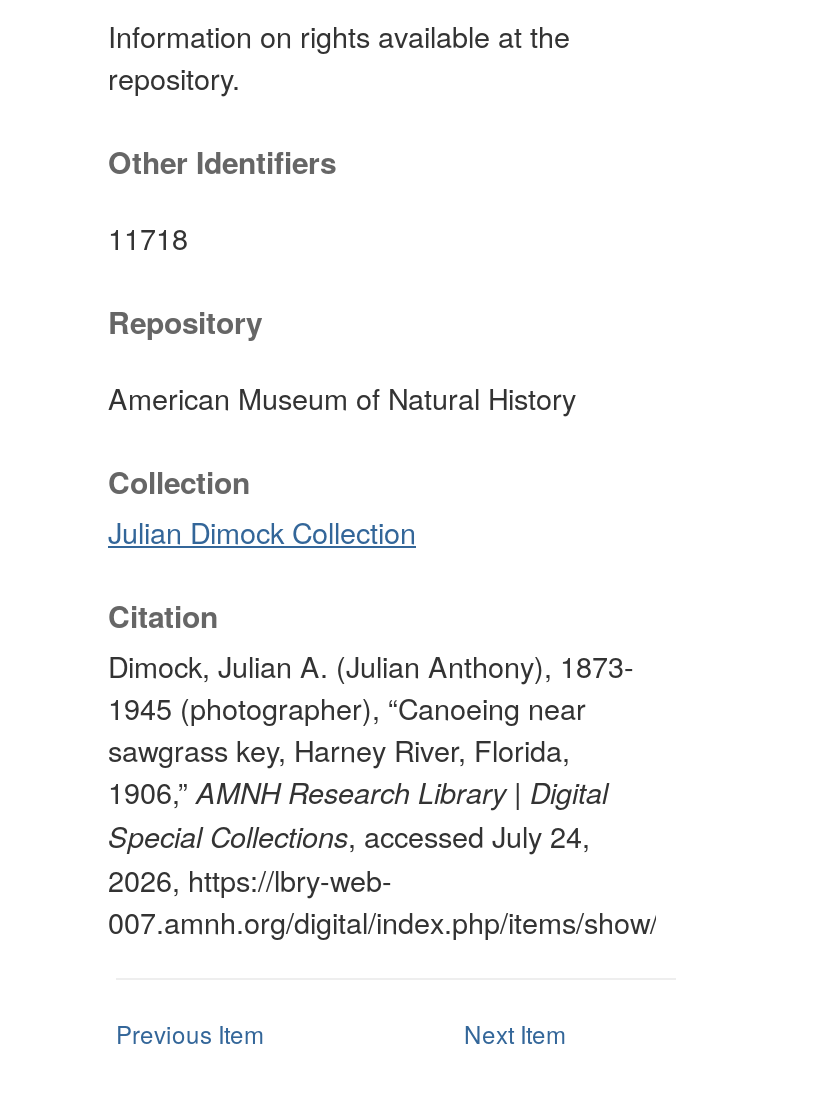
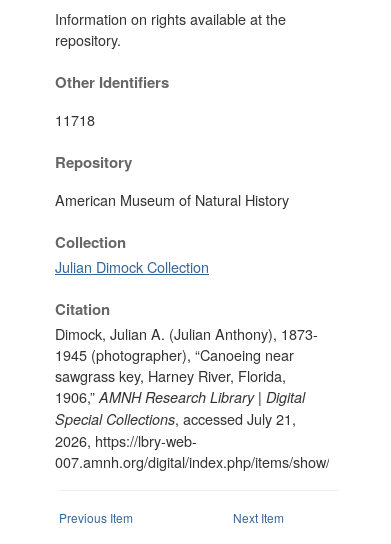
- Special Collections, accessed July 24,
+ Special Collections, accessed July 21,
